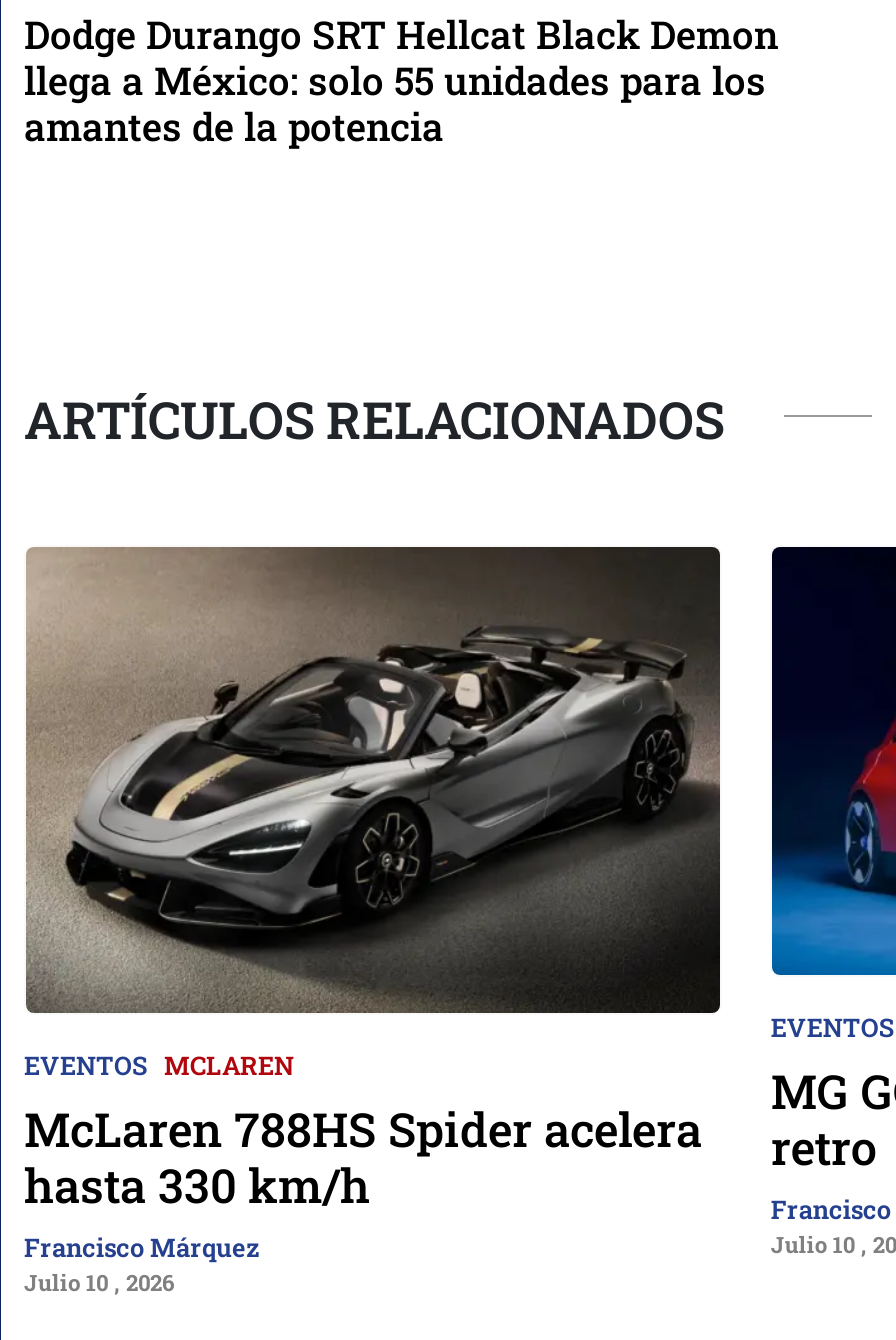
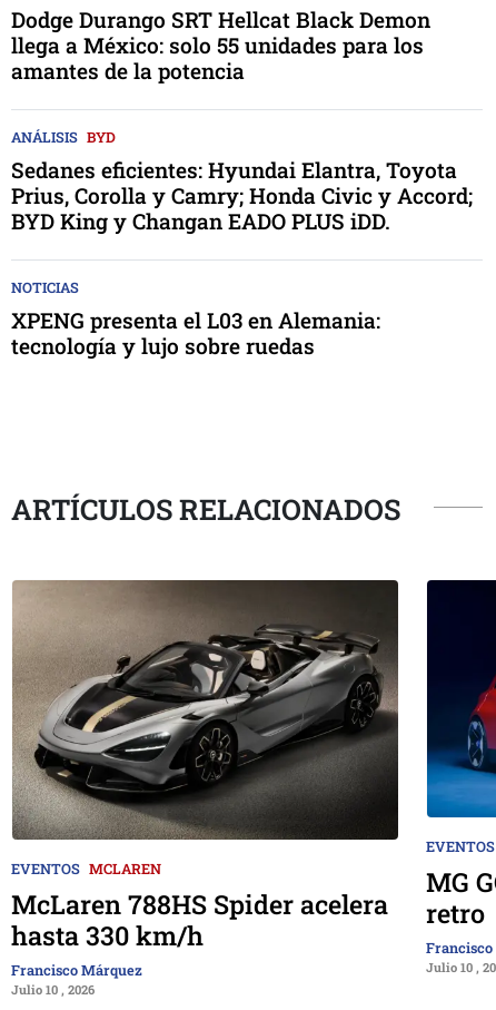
+ ANÁLISIS BYD
+ Sedanes eficientes: Hyundai Elantra, Toyota
+ Prius, Corolla y Camry; Honda Civic y Accord;
+ BYD King y Changan EADO PLUS iDD.
+ NOTICIAS
+ XPENG presenta el L03 en Alemania:
+ tecnología y lujo sobre ruedas
